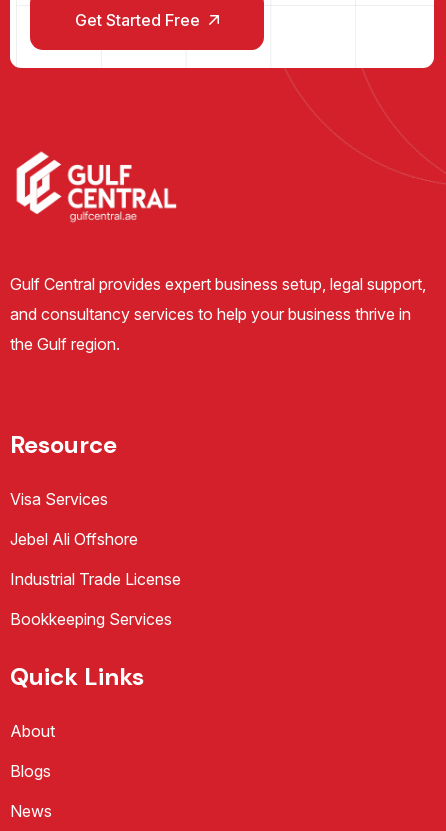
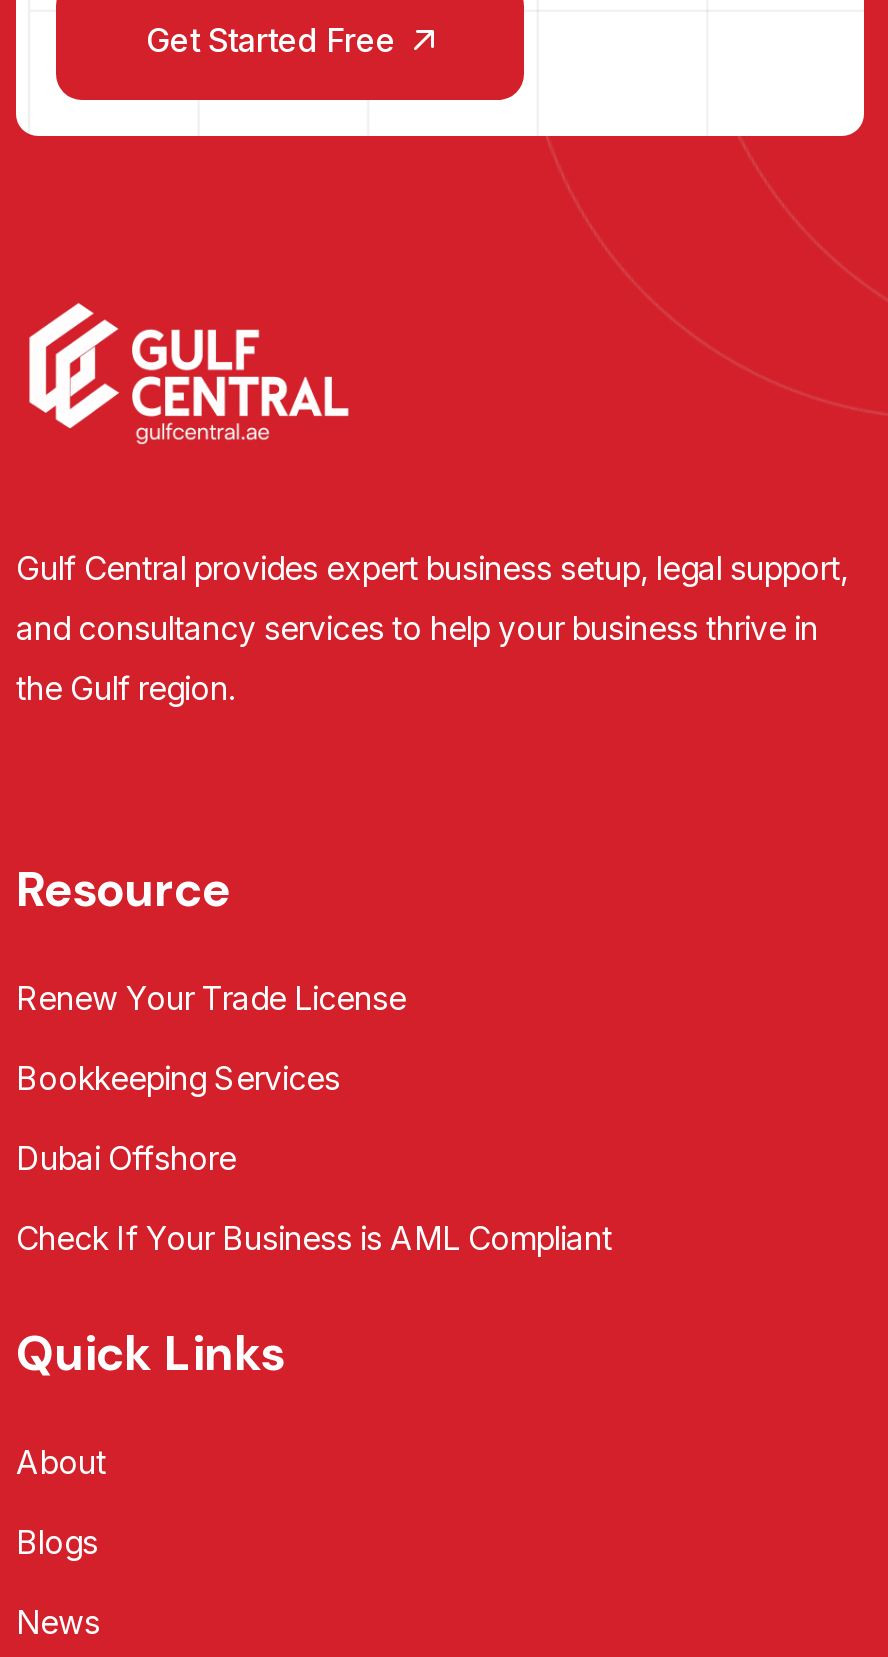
- Visa Services
- Jebel Ali Offshore
- Industrial Trade License
+ Renew Your Trade License

moved up: Bookkeeping Services

+ Dubai Offshore
+ Check If Your Business is AML Compliant
